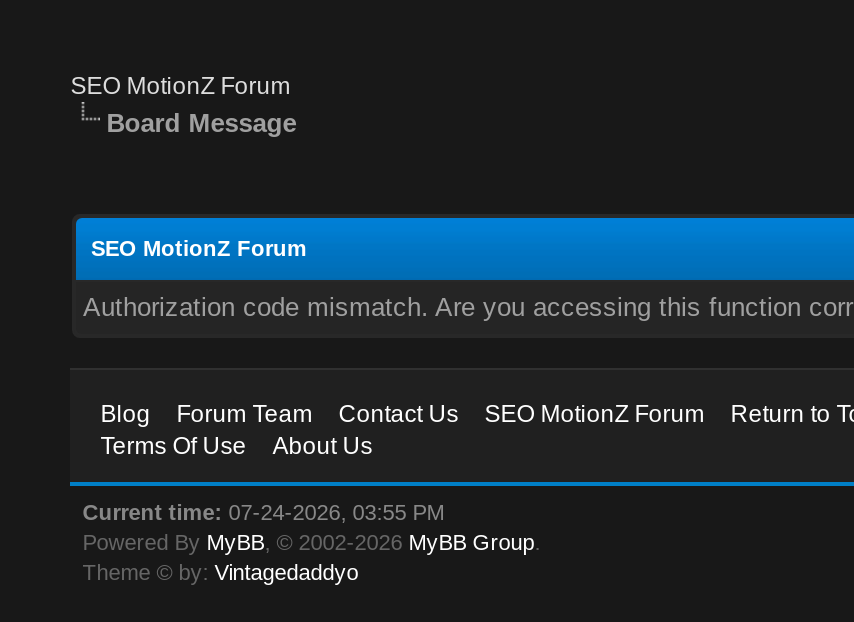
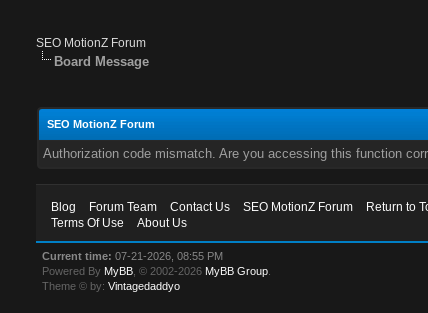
- Current time: 07-24-2026, 03:55 PM
+ Current time: 07-21-2026, 08:55 PM
